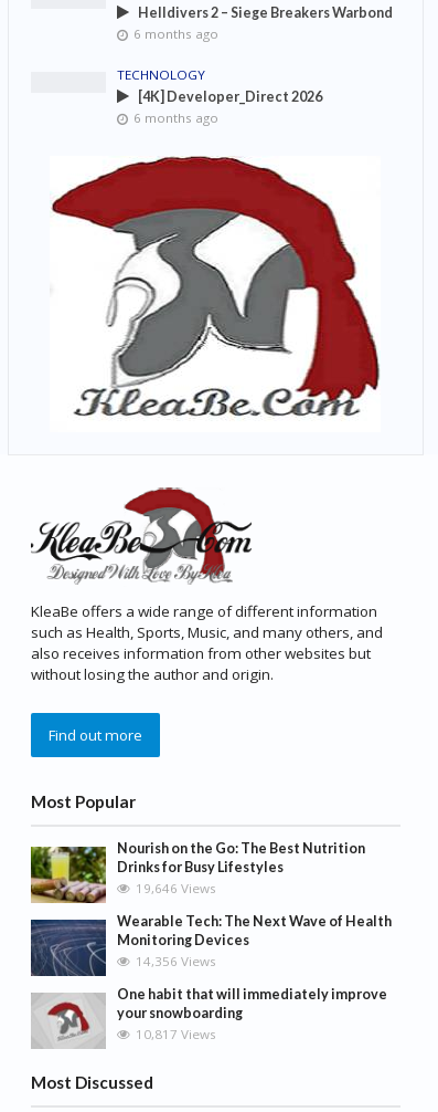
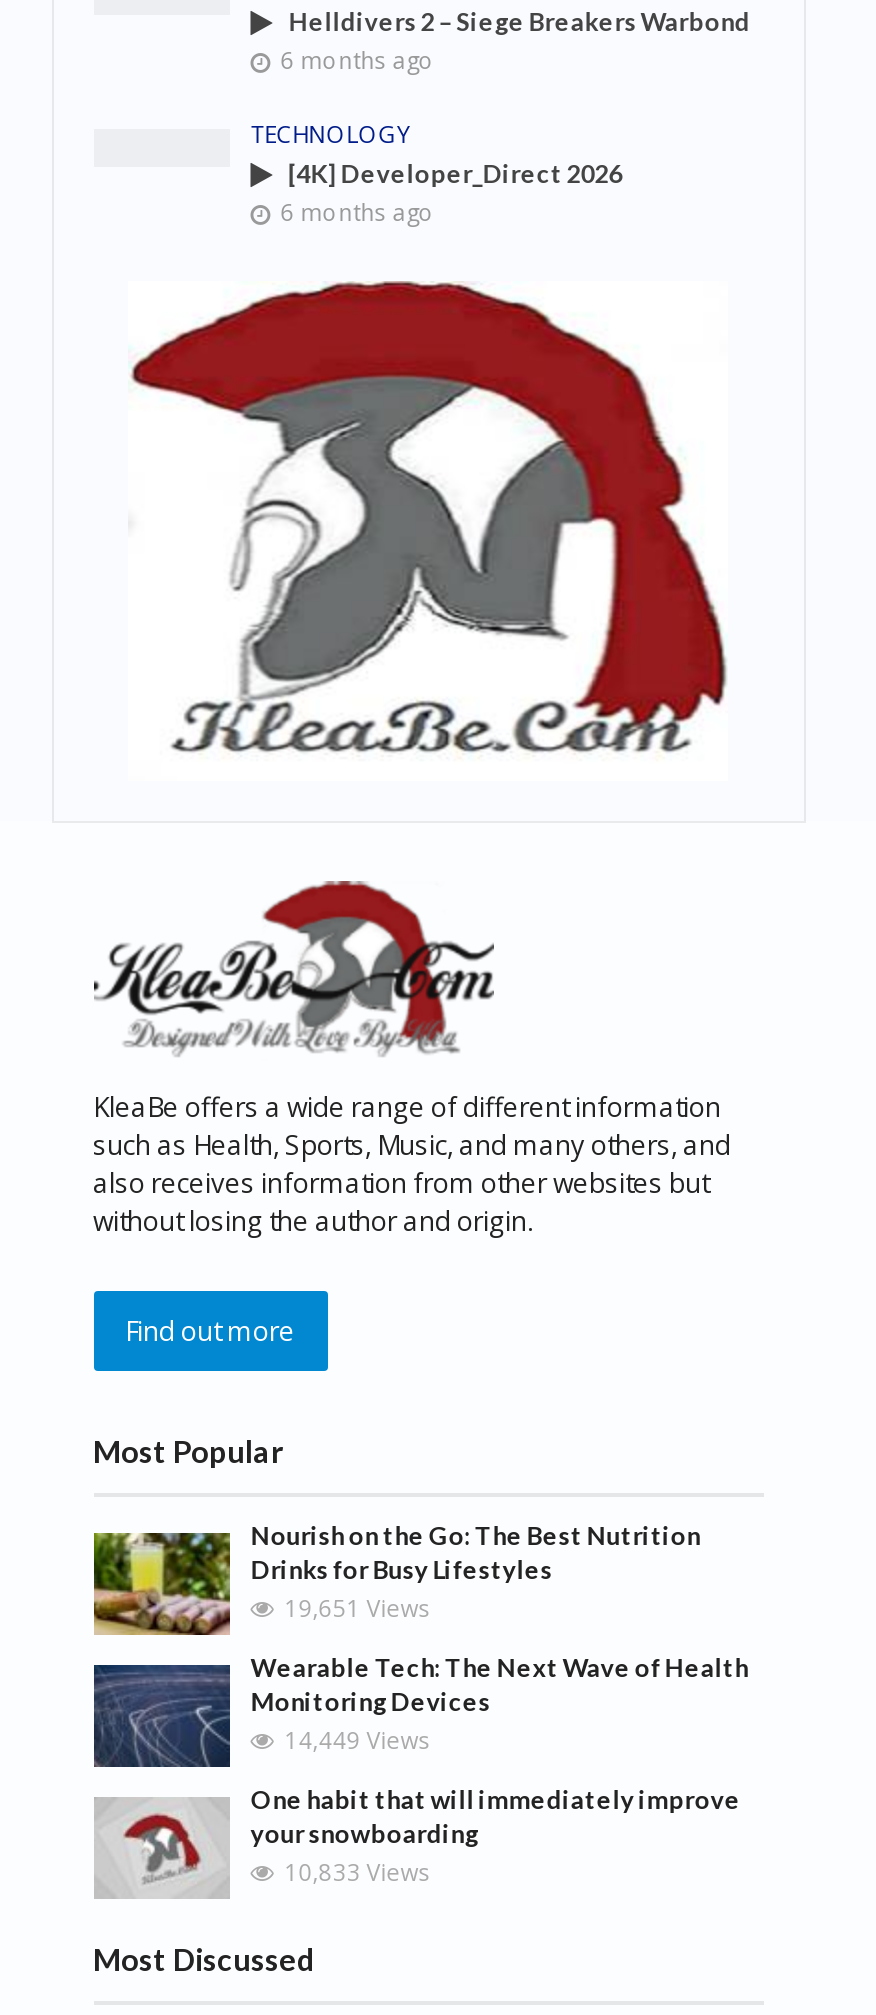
- 19,646 Views
+ 19,651 Views

- 14,356 Views
+ 14,449 Views

- 10,817 Views
+ 10,833 Views
